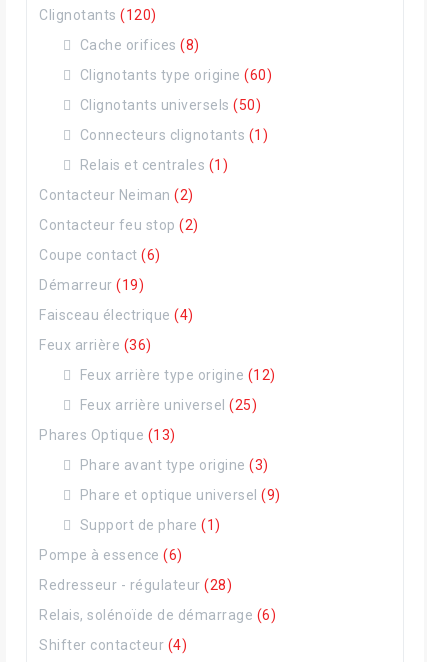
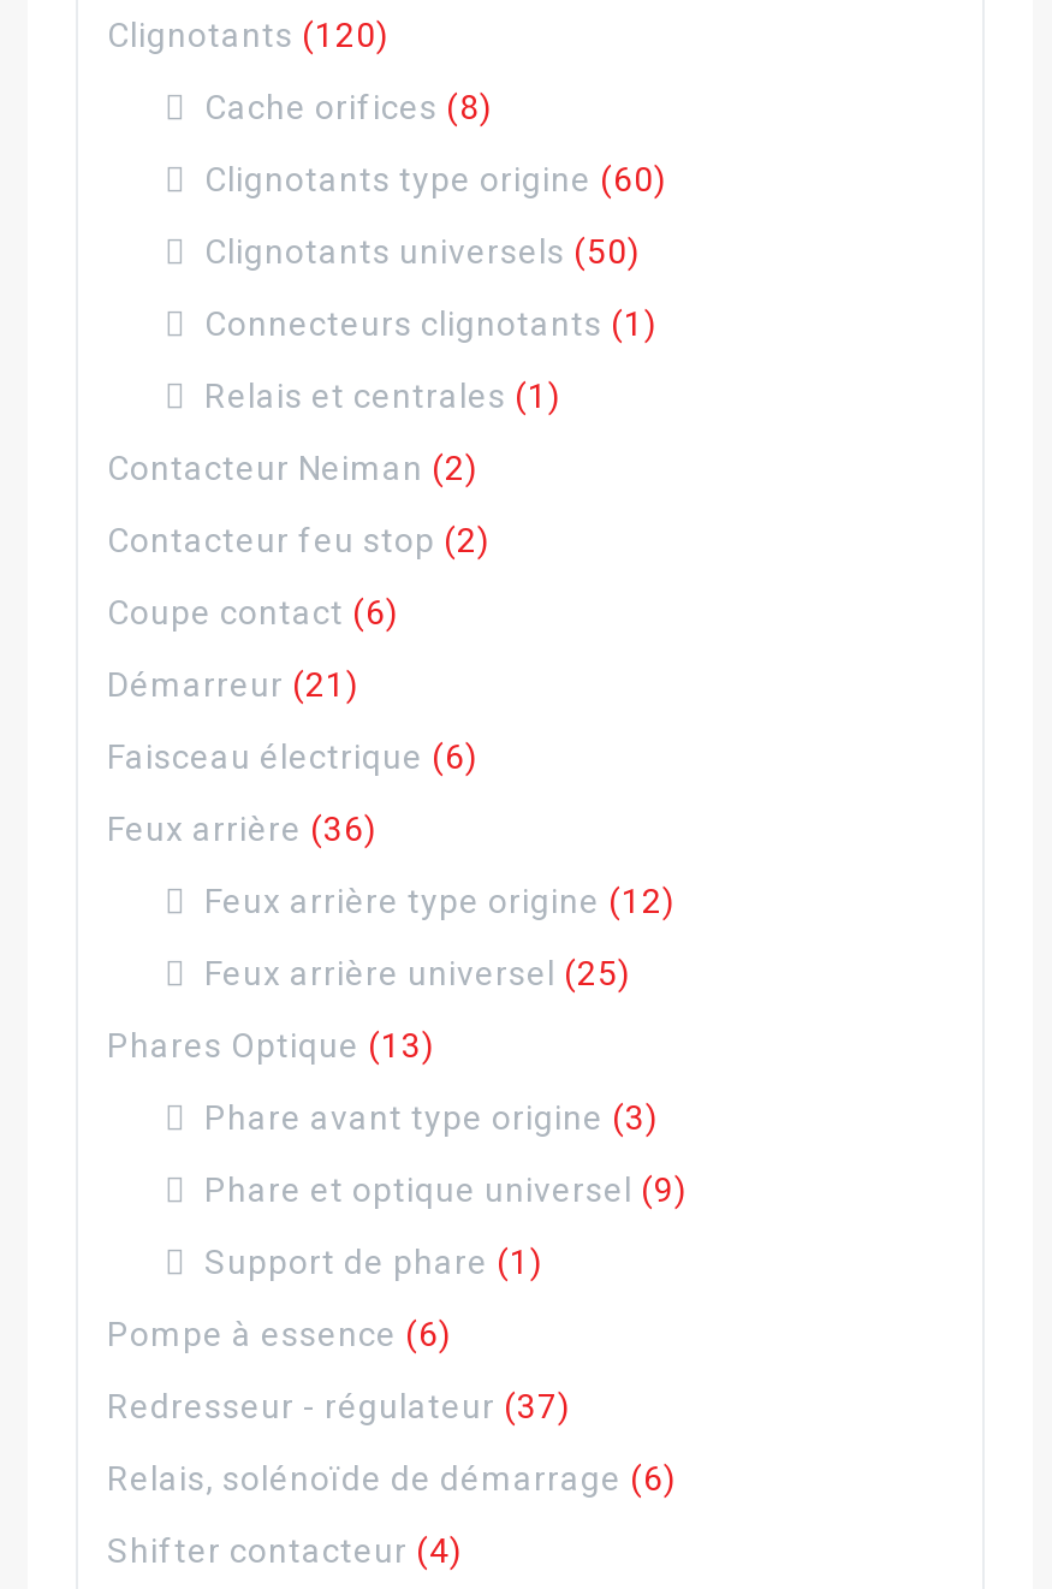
- Démarreur (19)
+ Démarreur (21)

- Faisceau électrique (4)
+ Faisceau électrique (6)

- Redresseur - régulateur (28)
+ Redresseur - régulateur (37)
